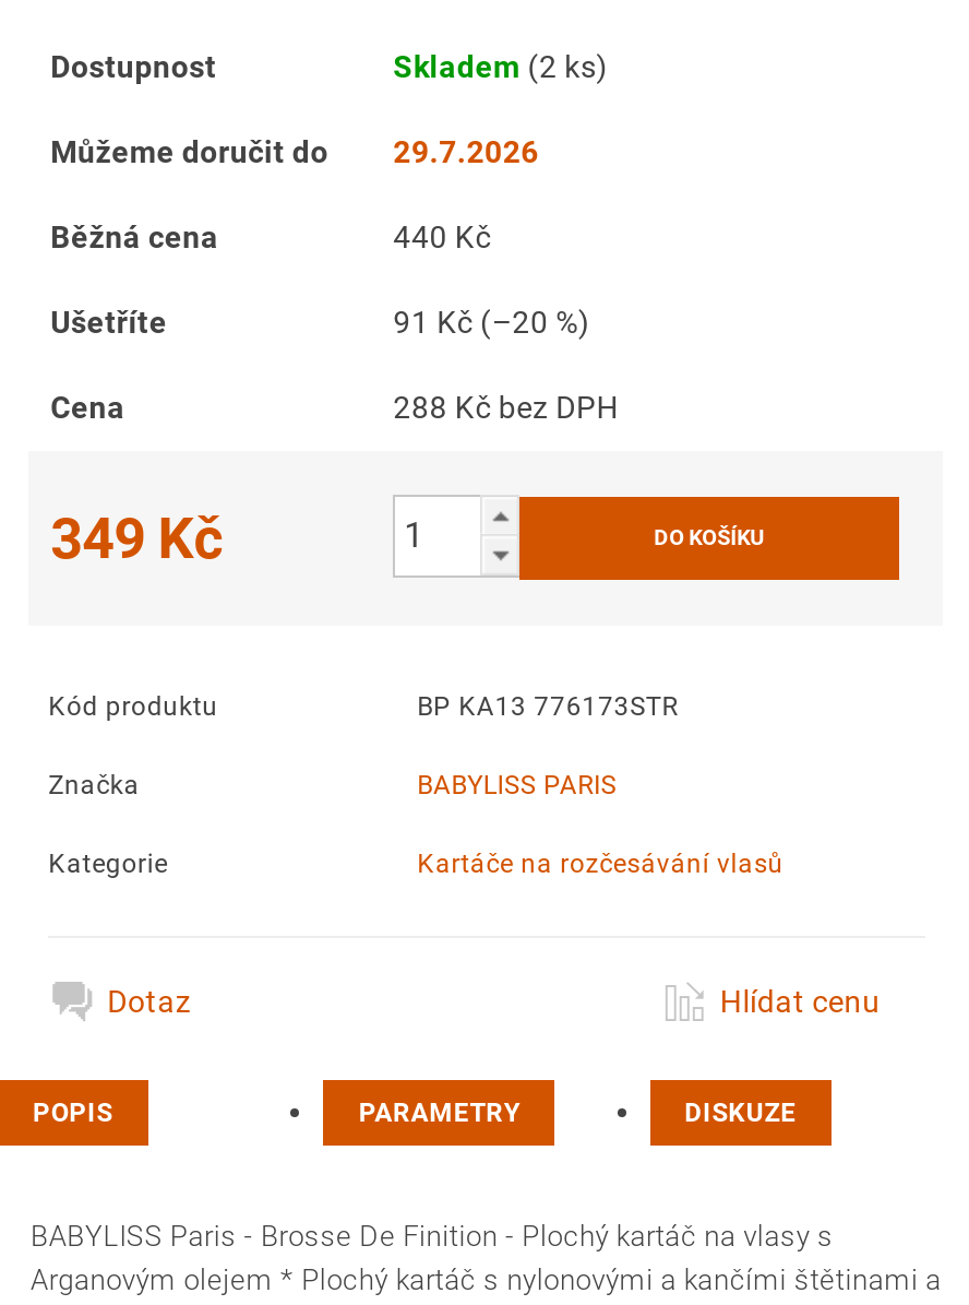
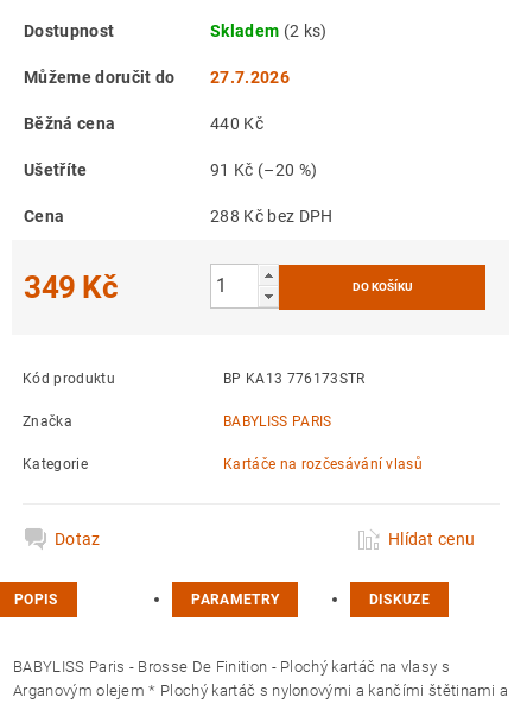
- Můžeme doručit do 29.7.2026
+ Můžeme doručit do 27.7.2026
